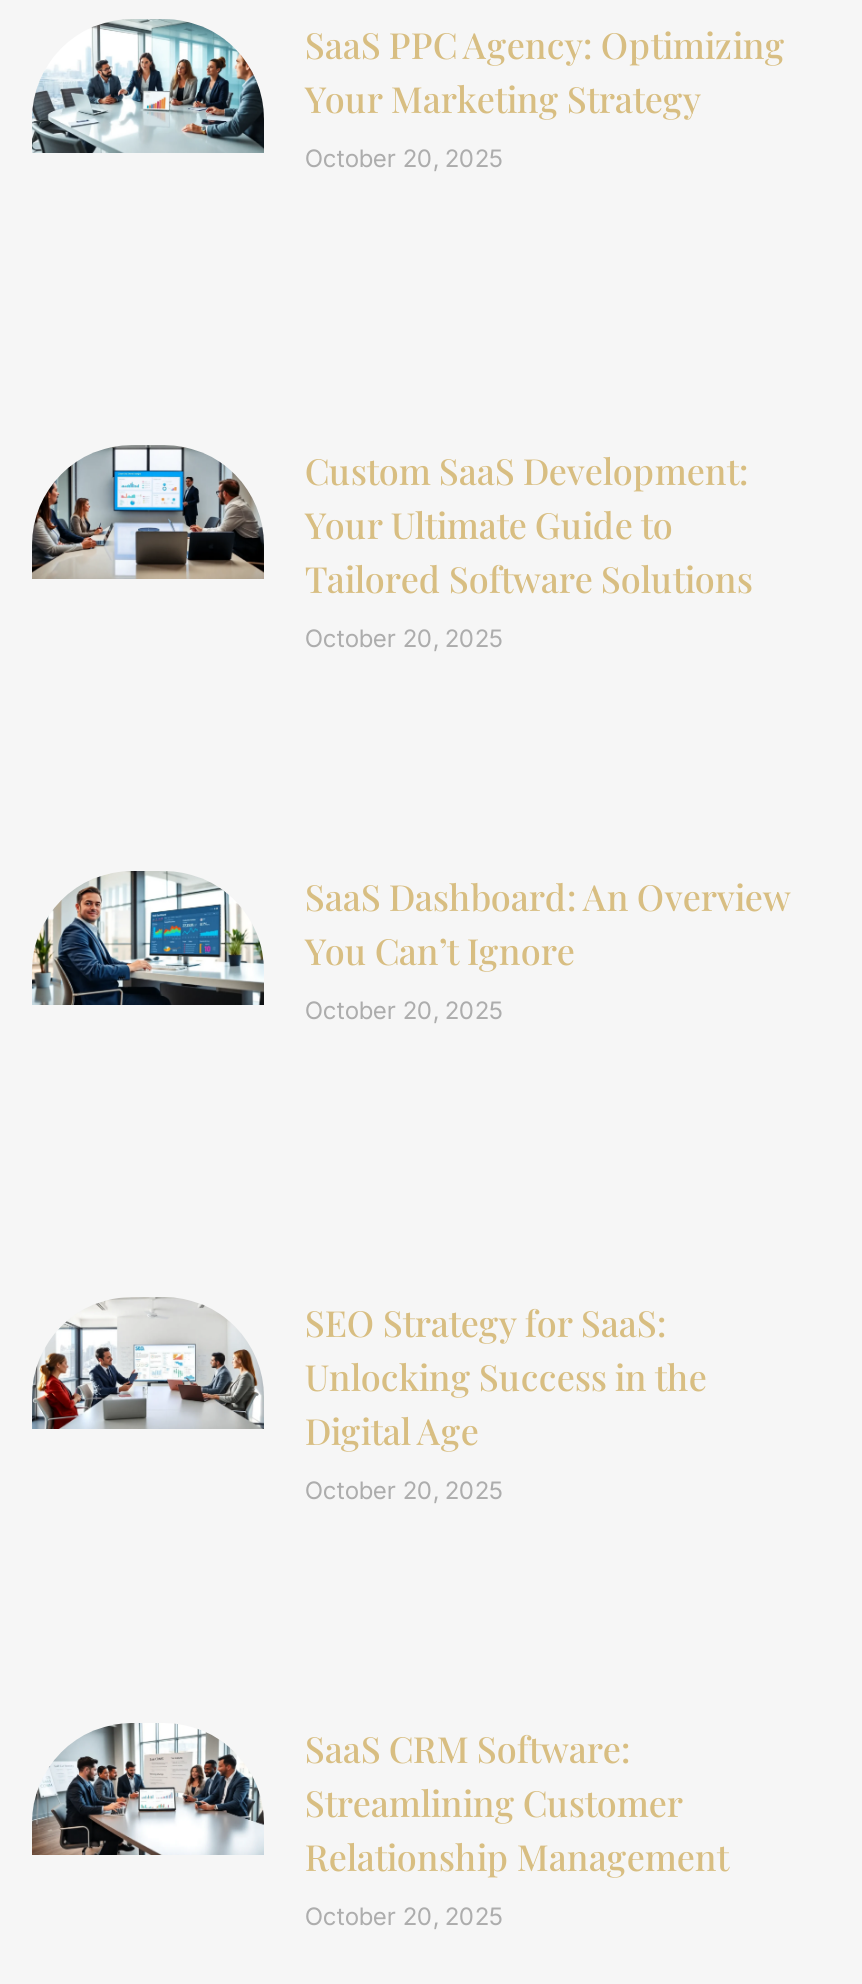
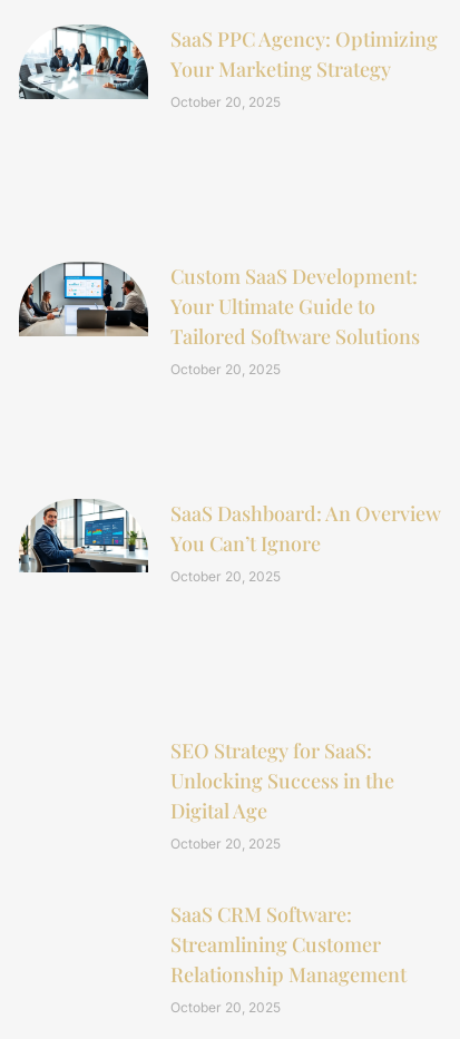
- [image]

- [image]
